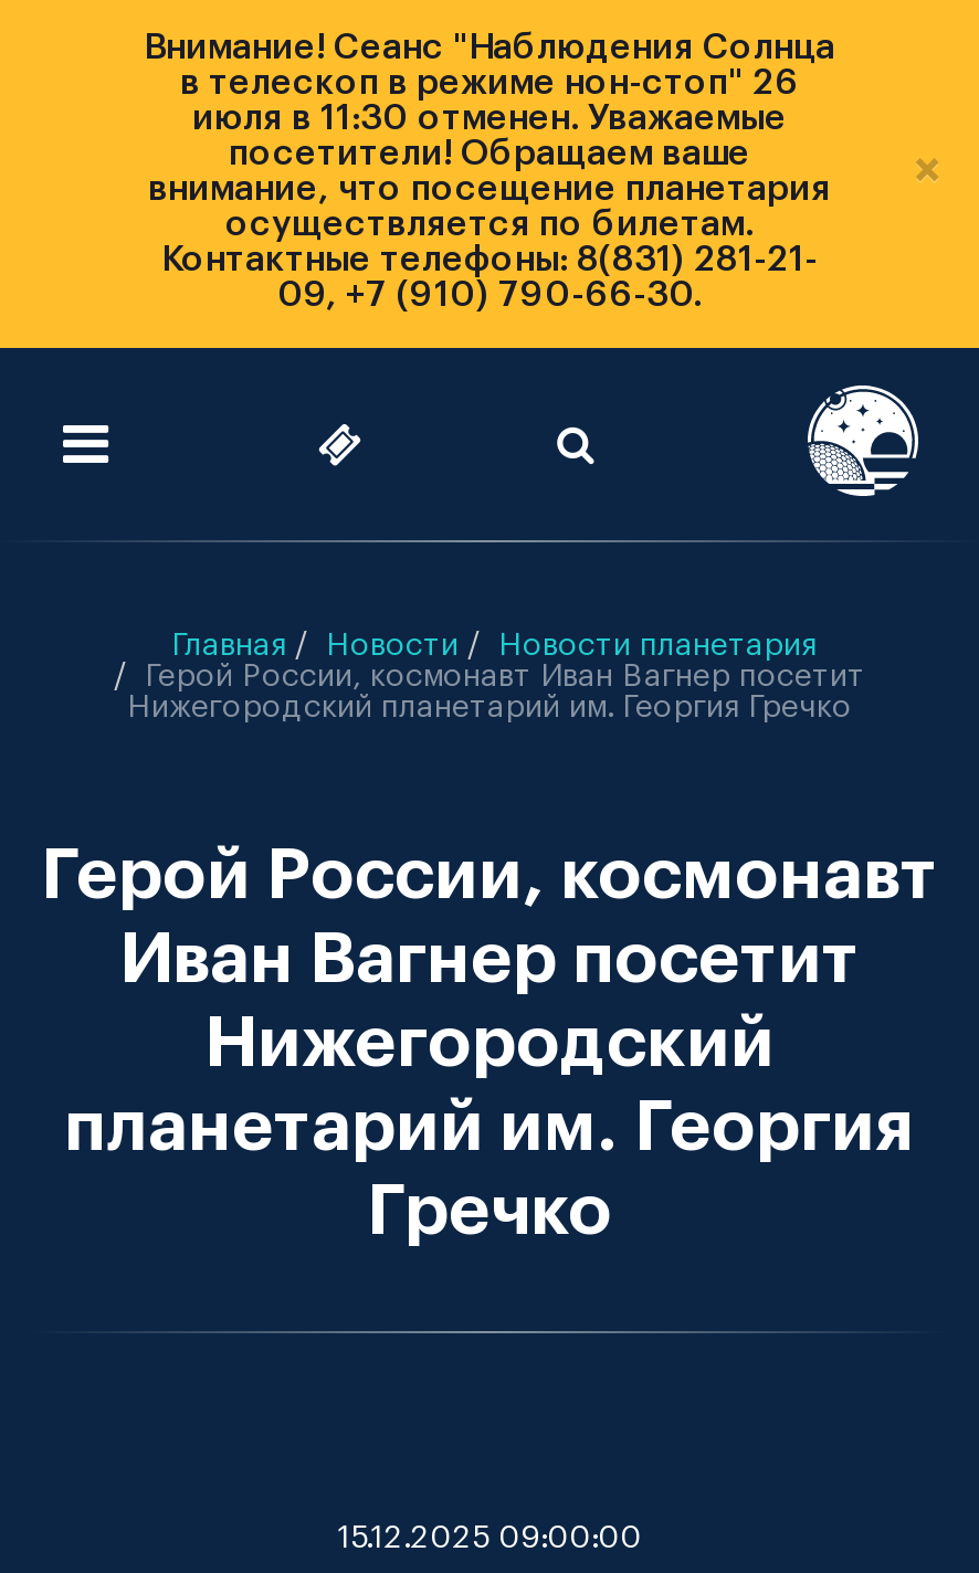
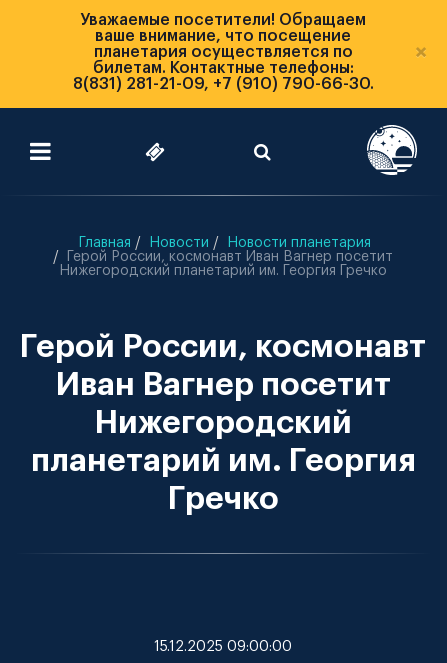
- Внимание! Сеанс "Наблюдения Солнца
- в телескоп в режиме нон-стоп" 26
- июля в 11:30 отменен. Уважаемые
- посетители! Обращаем ваше
- внимание, что посещение планетария
- осуществляется по билетам.
- Контактные телефоны: 8(831) 281-21-
- 09, +7 (910) 790-66-30.
+ Уважаемые посетители! Обращаем
+ ваше внимание, что посещение
+ планетария осуществляется по
+ билетам. Контактные телефоны:
+ 8(831) 281-21-09, +7 (910) 790-66-30.
